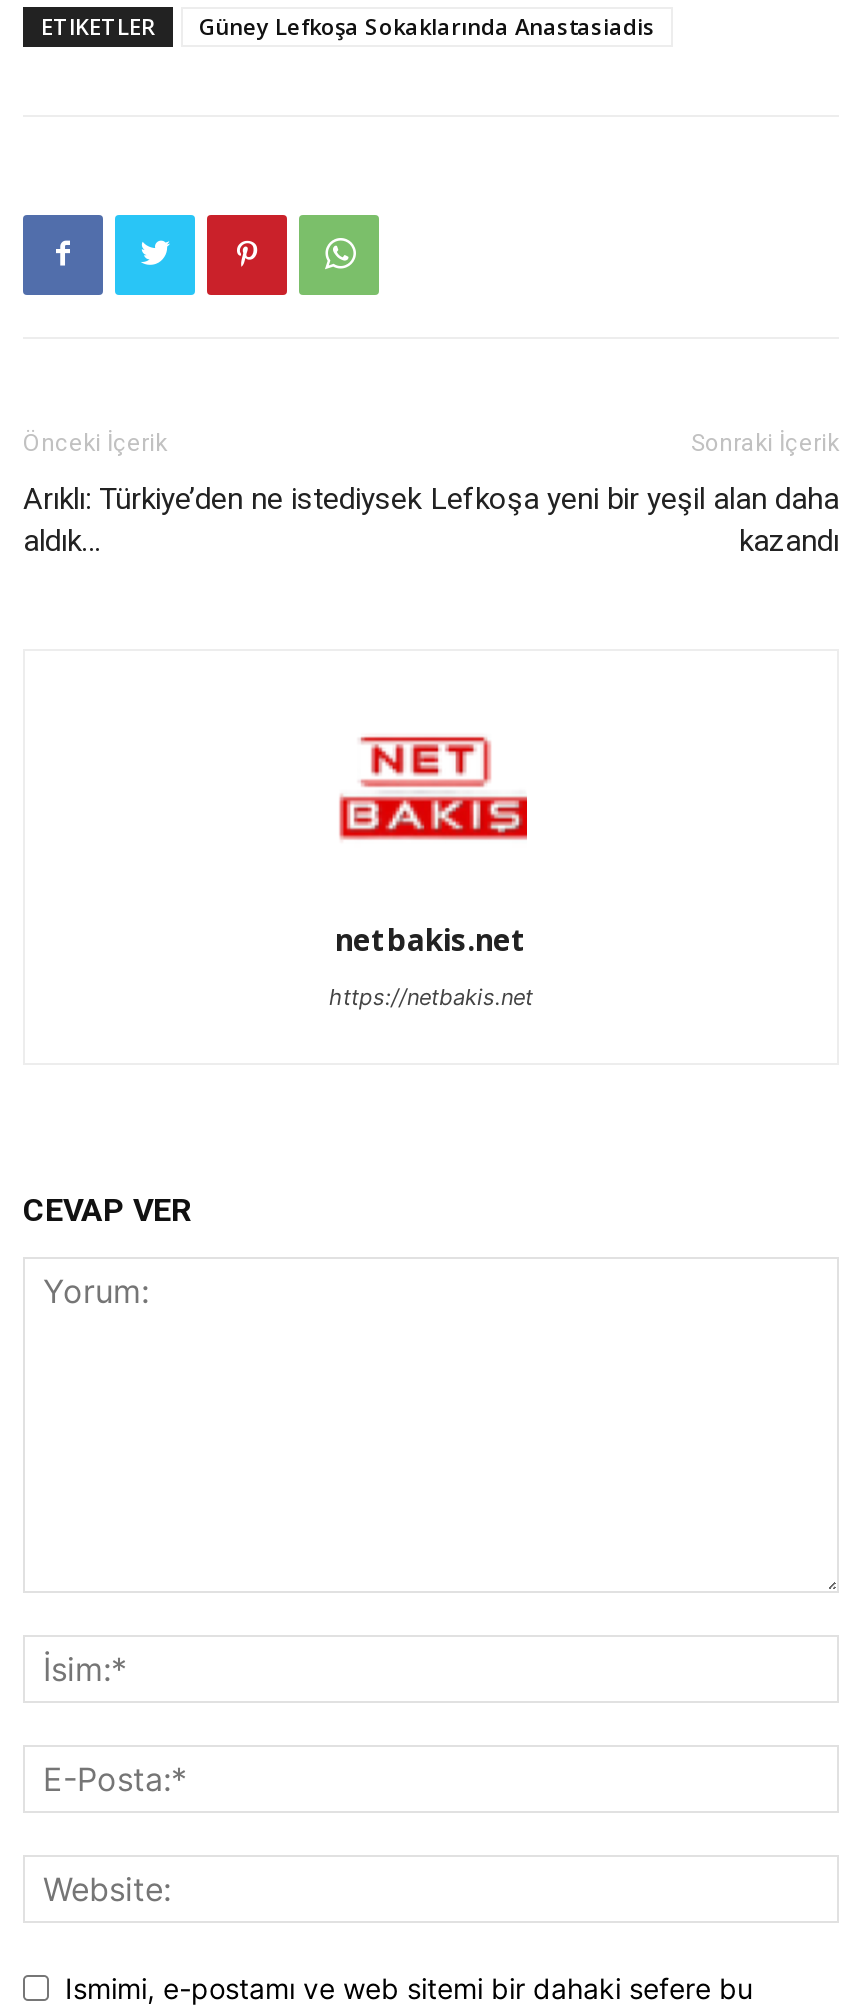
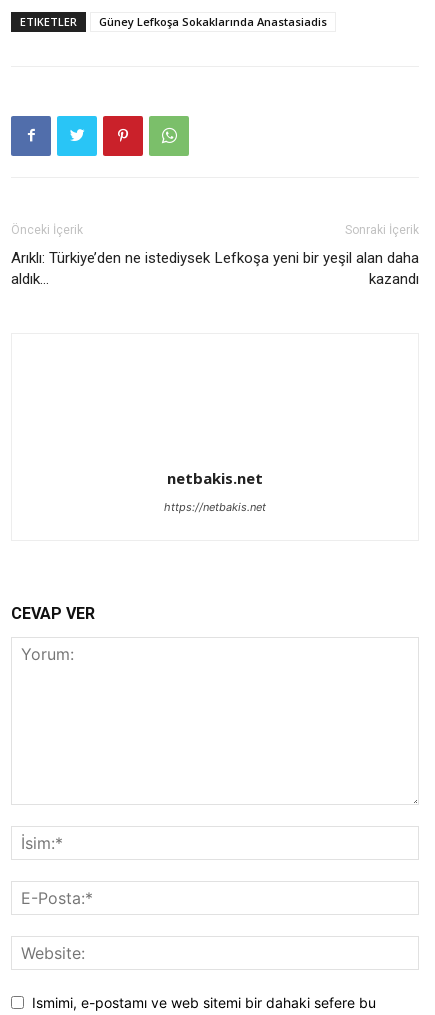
- [image]
